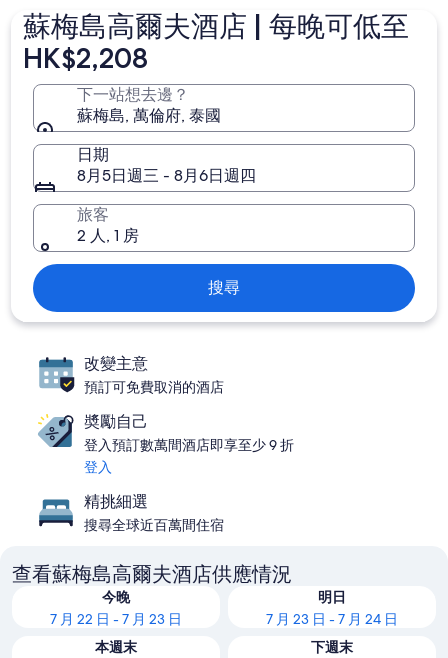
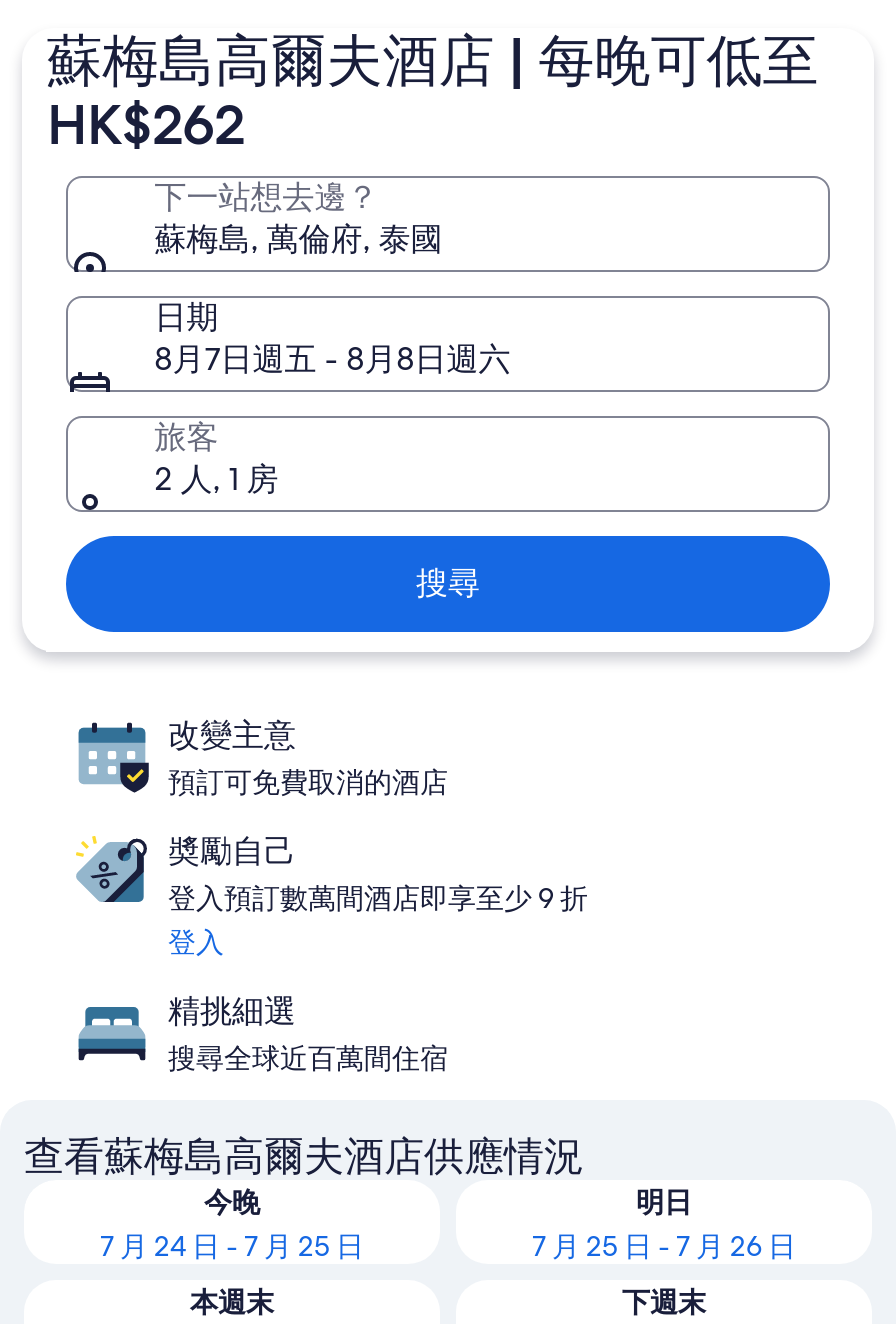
- HK$2,208
+ HK$262

- 8月5日週三 - 8月6日週四
+ 8月7日週五 - 8月8日週六

- 7 月 22 日 - 7 月 23 日
+ 7 月 24 日 - 7 月 25 日

- 7 月 23 日 - 7 月 24 日
+ 7 月 25 日 - 7 月 26 日
